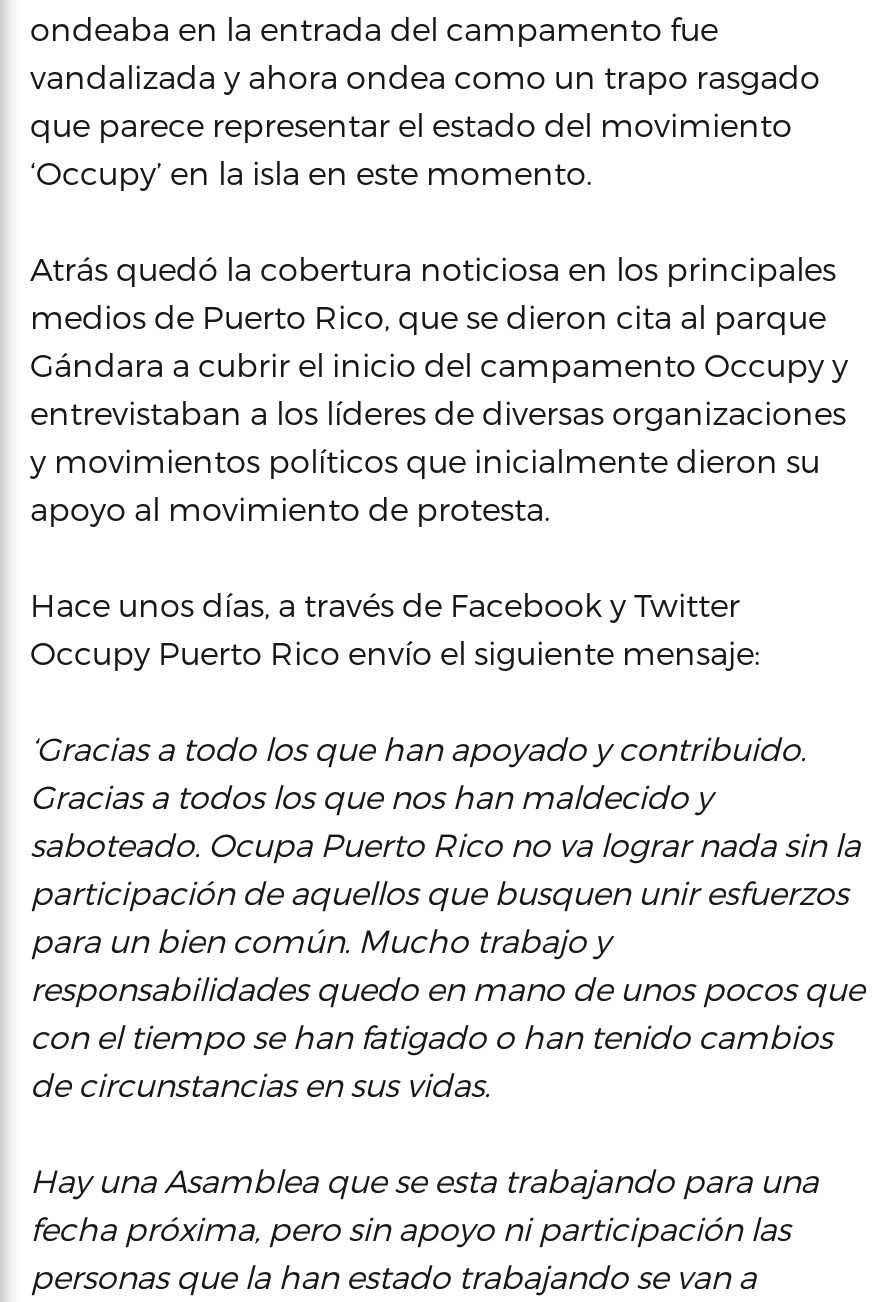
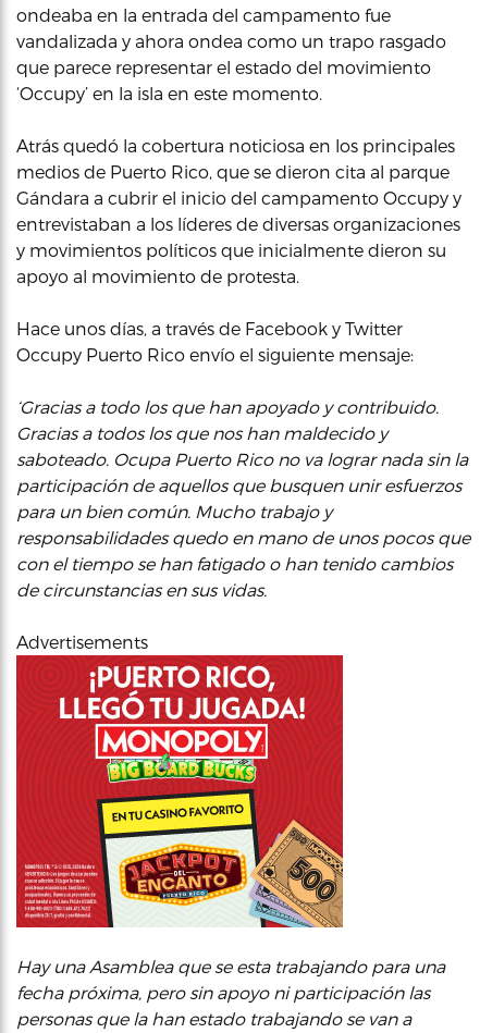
+ [image]

+ Advertisements
